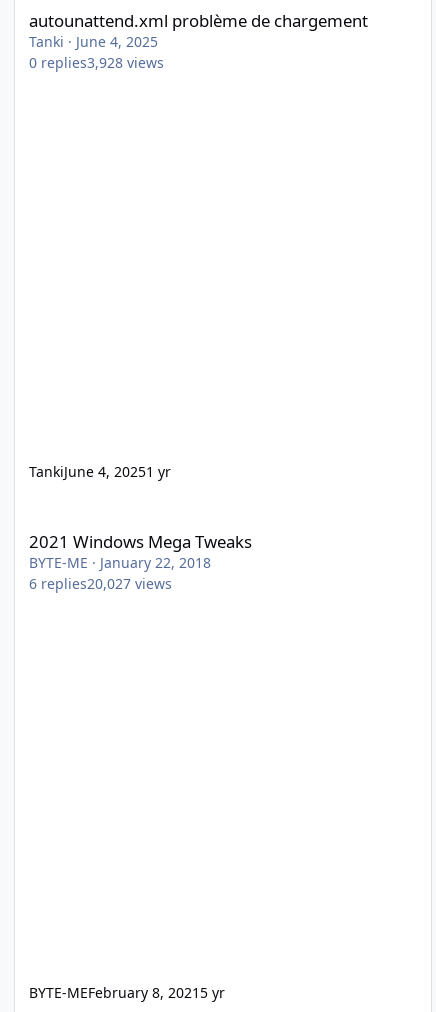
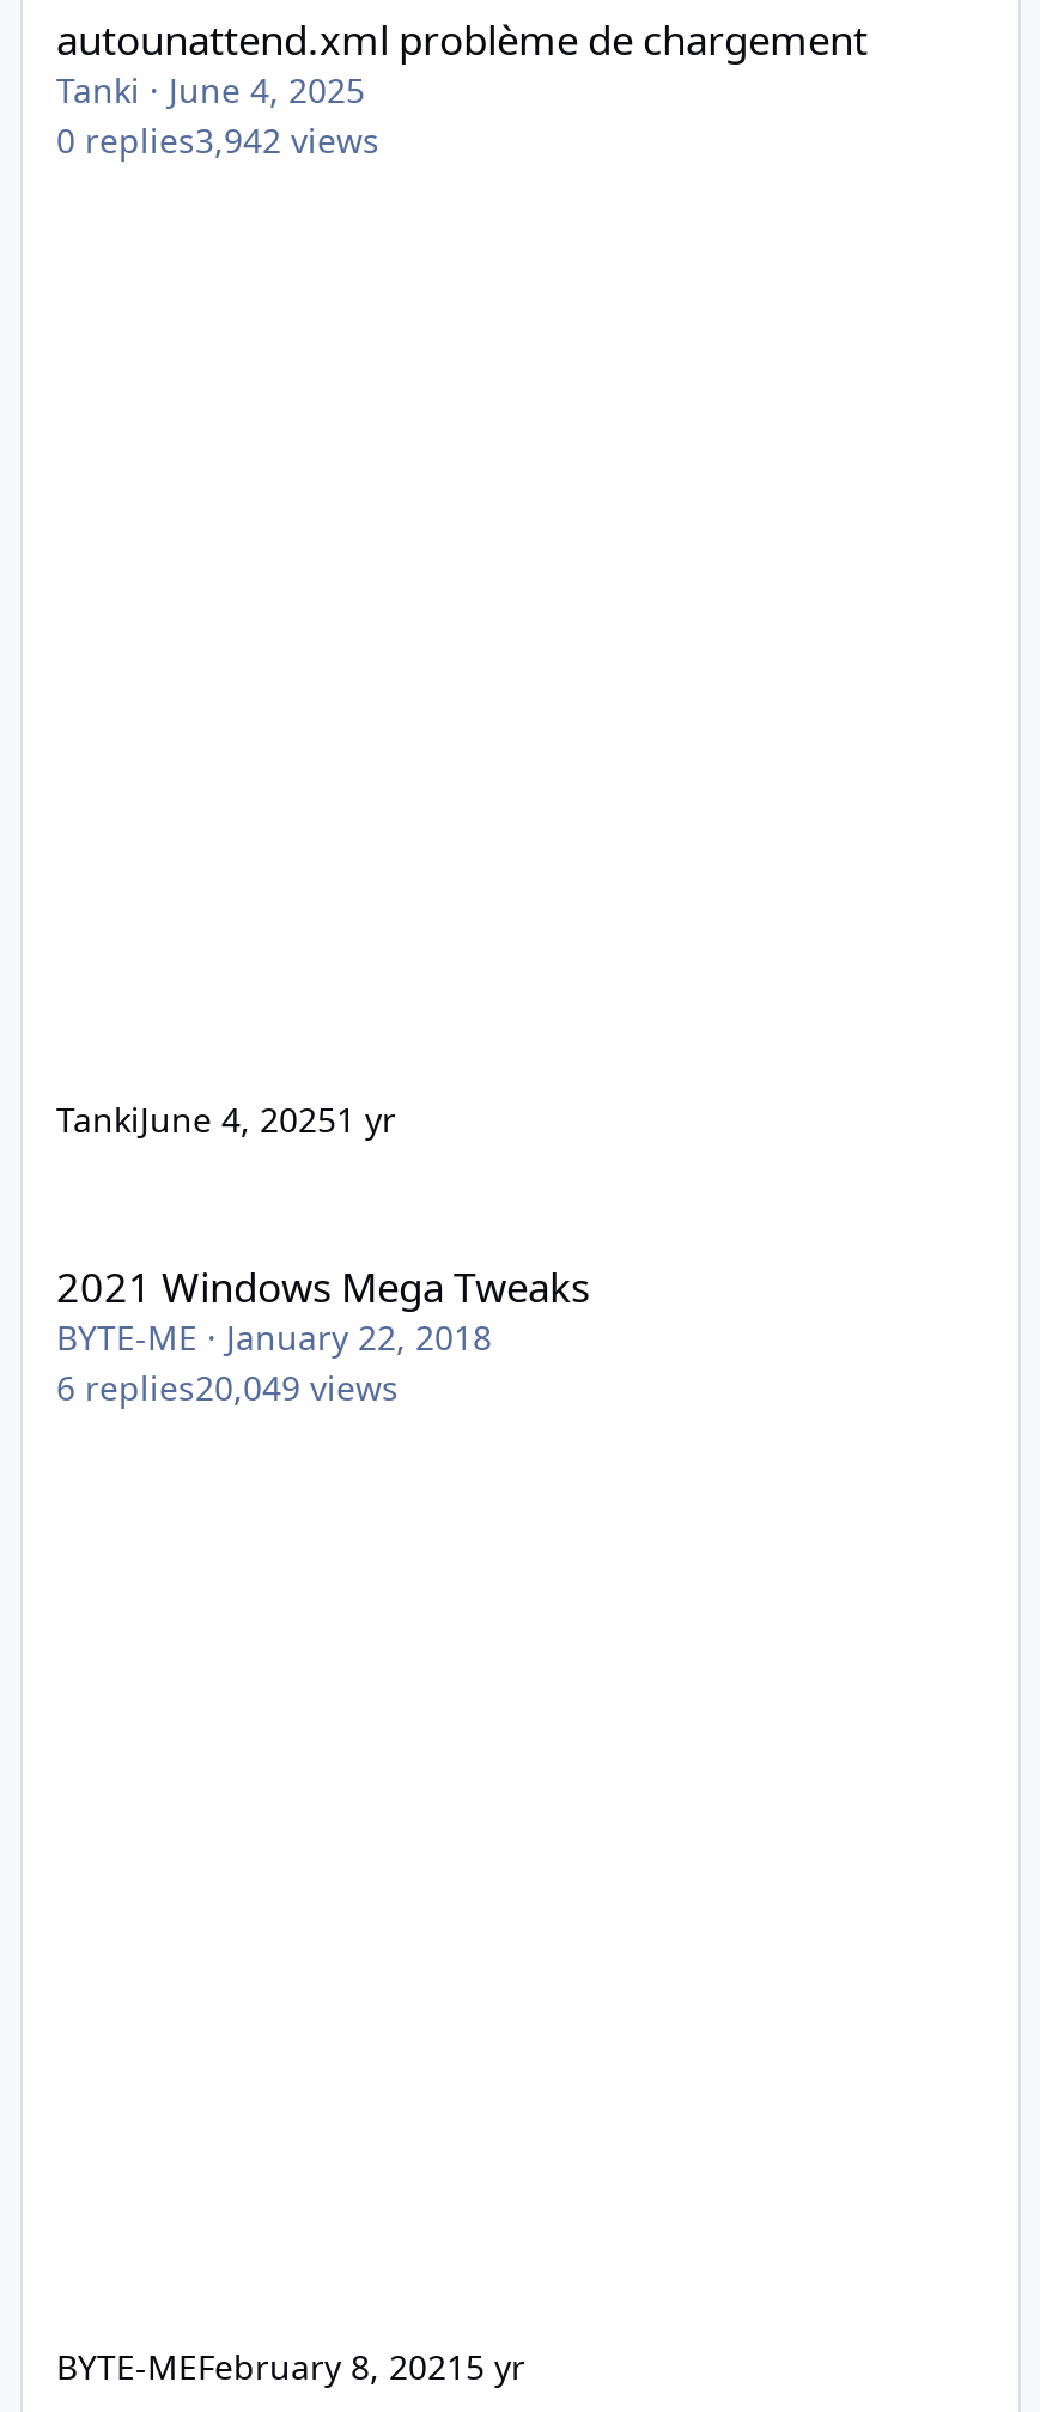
- 0 replies3,928 views
+ 0 replies3,942 views

- 6 replies20,027 views
+ 6 replies20,049 views
